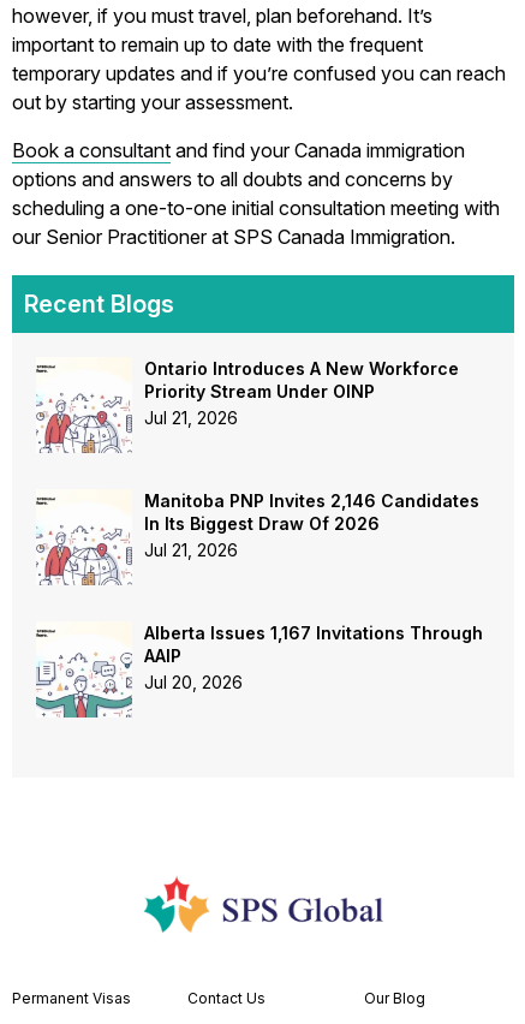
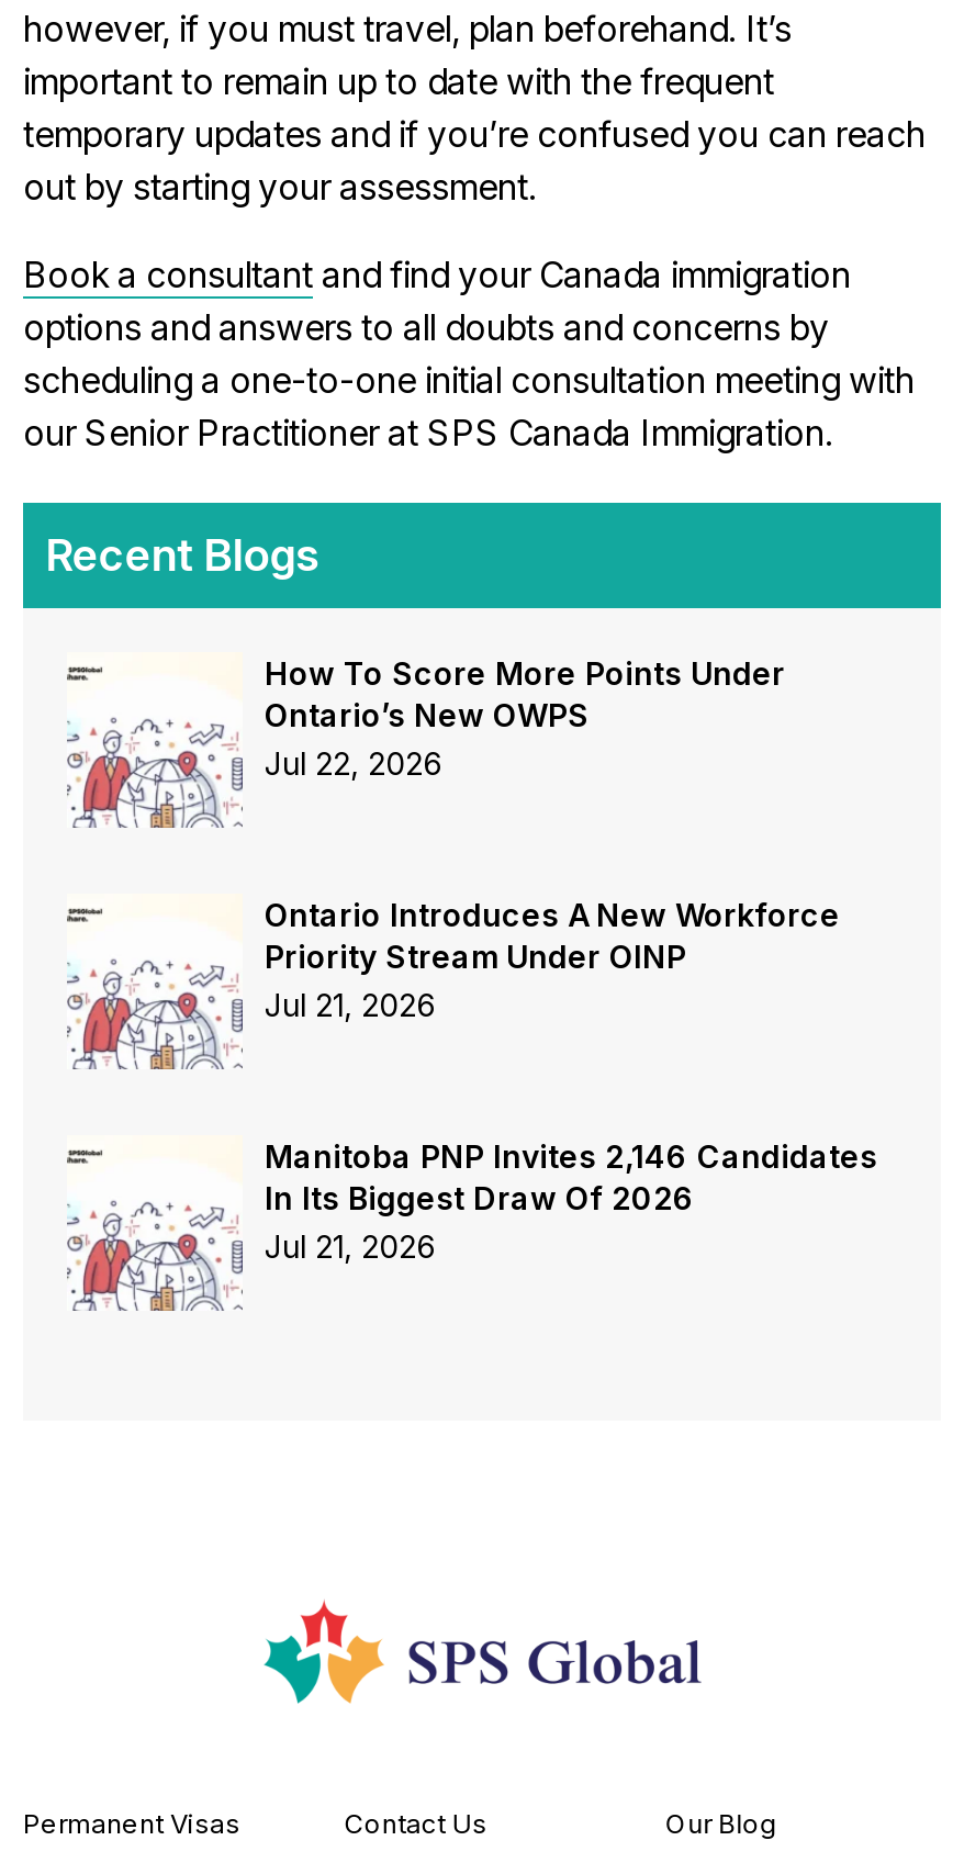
+ How To Score More Points Under
+ Ontario’s New OWPS
+ Jul 22, 2026

moved down: [image] | Ontario Introduces A New Workforce | Priority Stream Under OINP | Jul 21, 2026 | Manitoba PNP Invites 2,146 Candidates | In Its Biggest Draw Of 2026 | Jul 21, 2026

- [image]
- Alberta Issues 1,167 Invitations Through
- AAIP
- Jul 20, 2026
